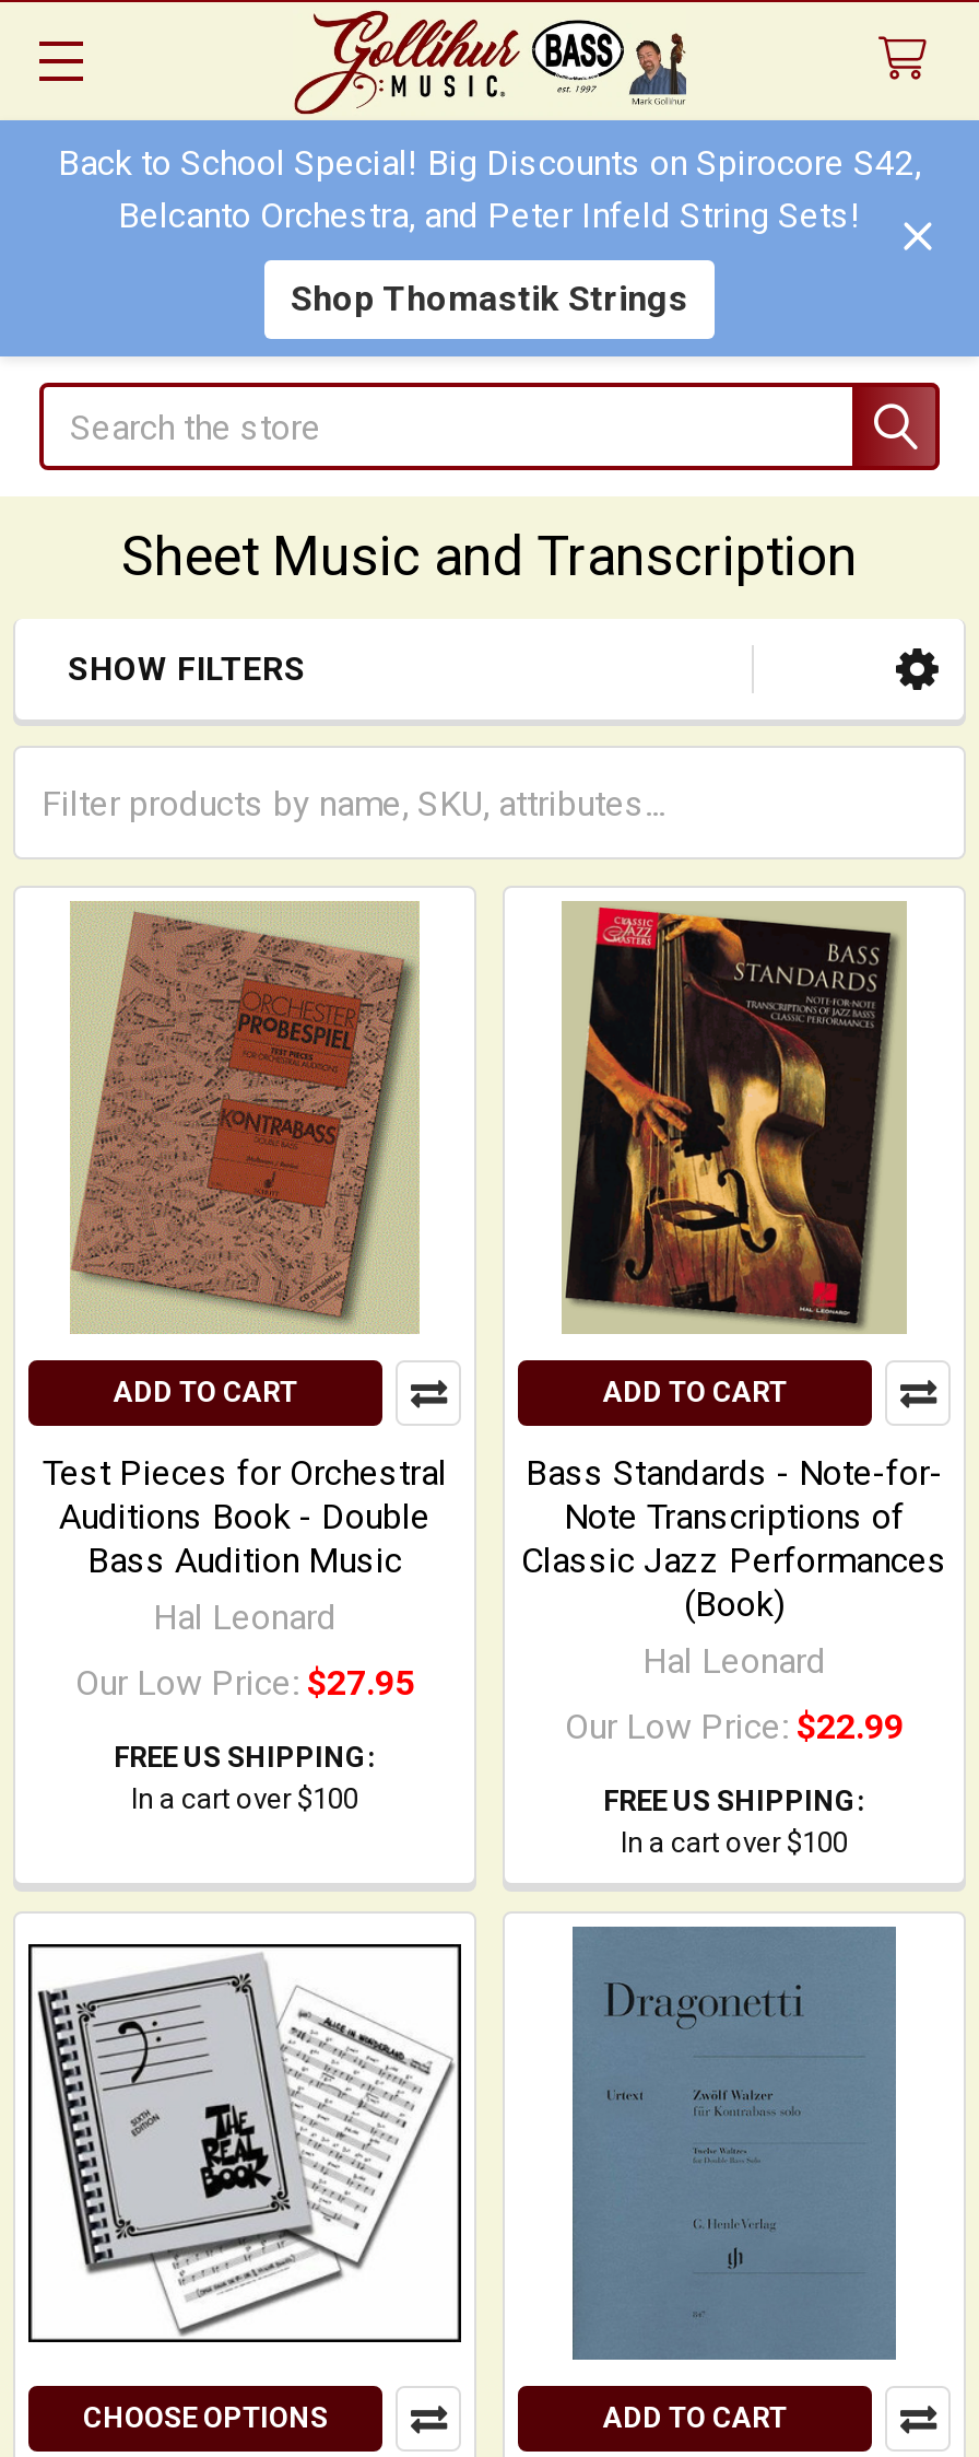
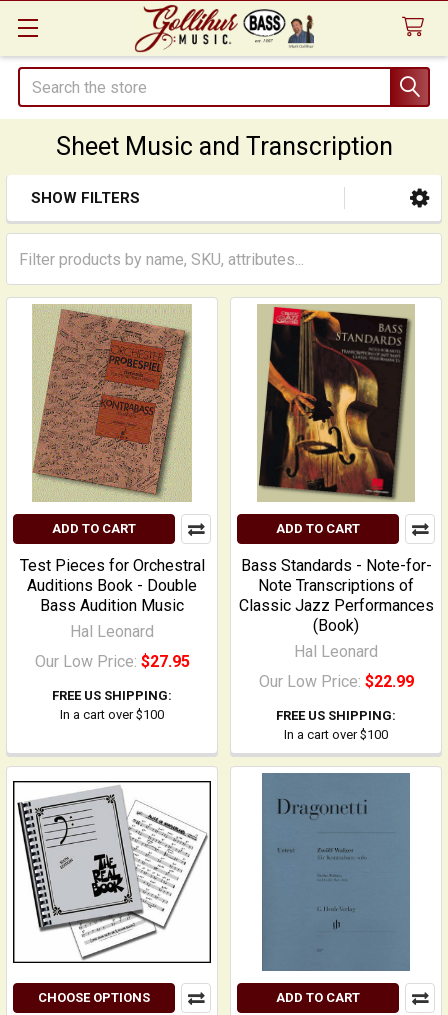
- Back to School Special! Big Discounts on Spirocore S42,
- Belcanto Orchestra, and Peter Infeld String Sets!
- Shop Thomastik Strings
